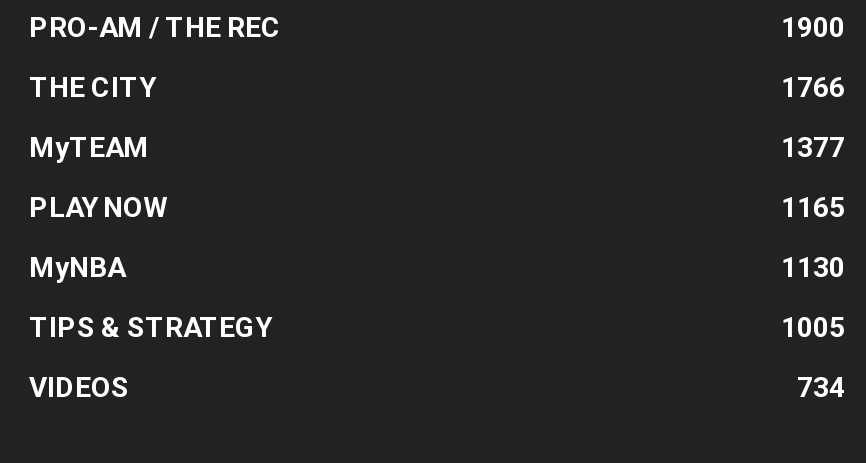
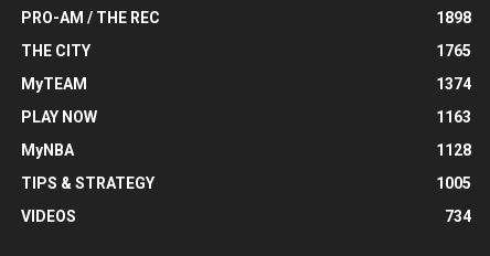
- 1900
+ 1898

- 1766
+ 1765

- 1377
+ 1374

- 1165
+ 1163

- 1130
+ 1128
